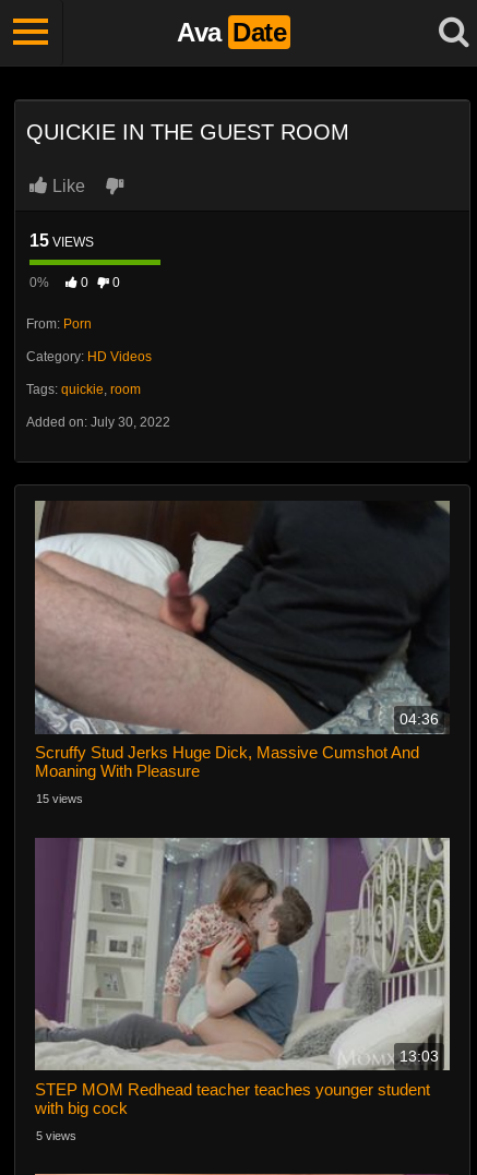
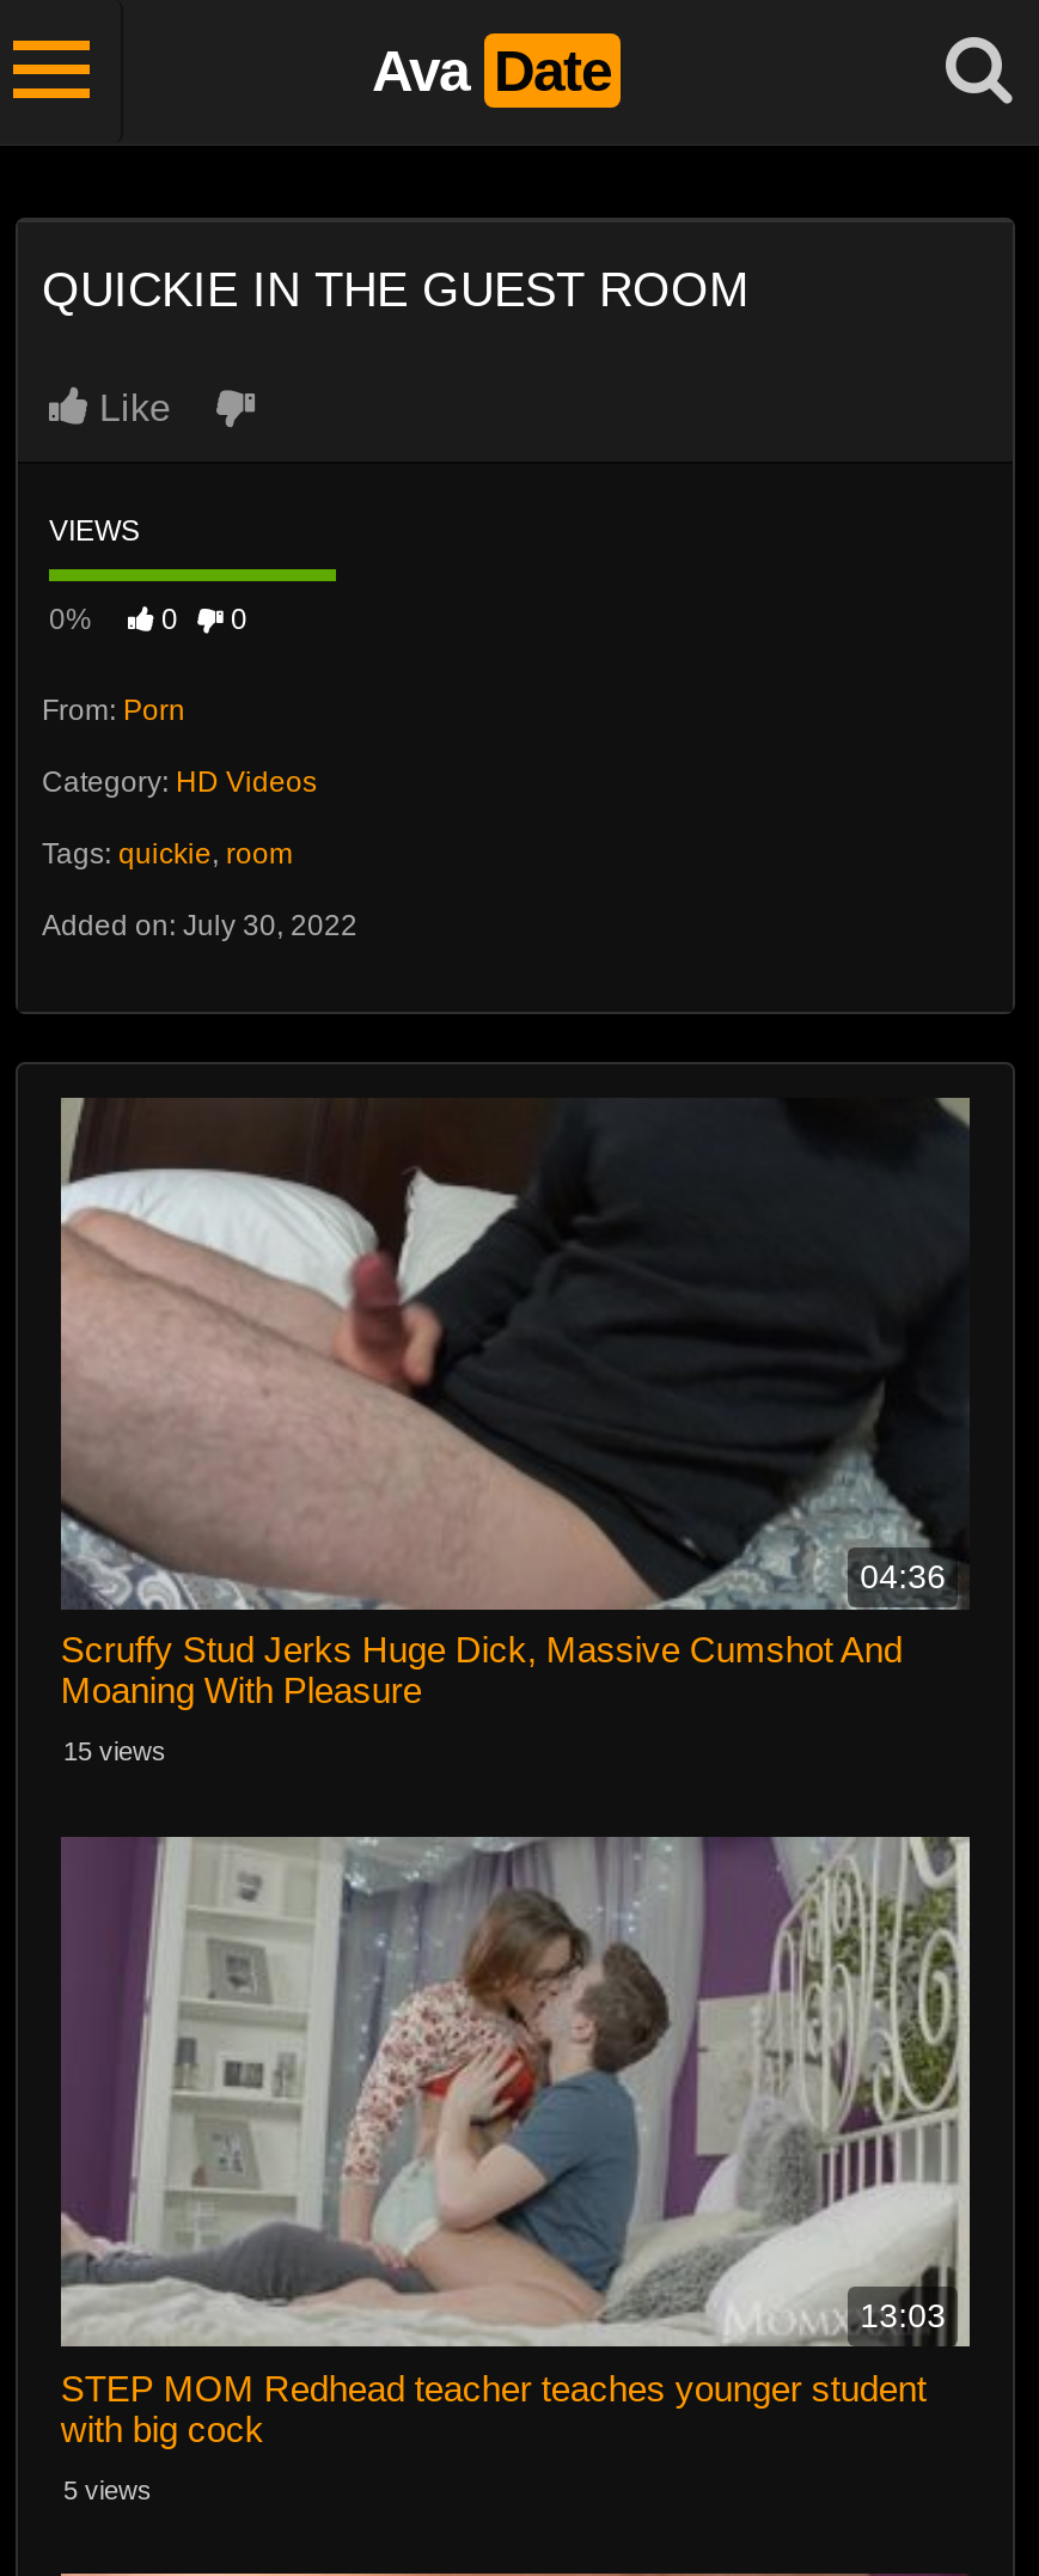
- 15 VIEWS
+ VIEWS
